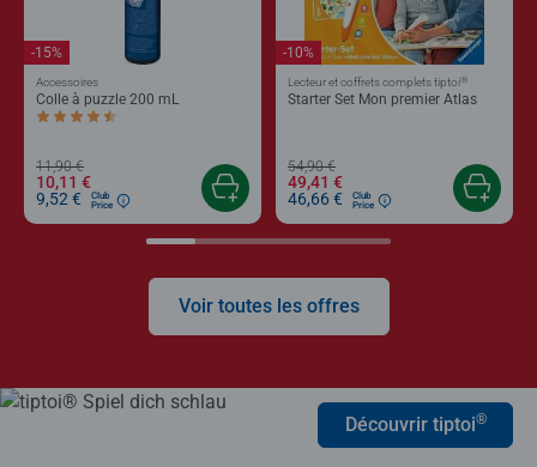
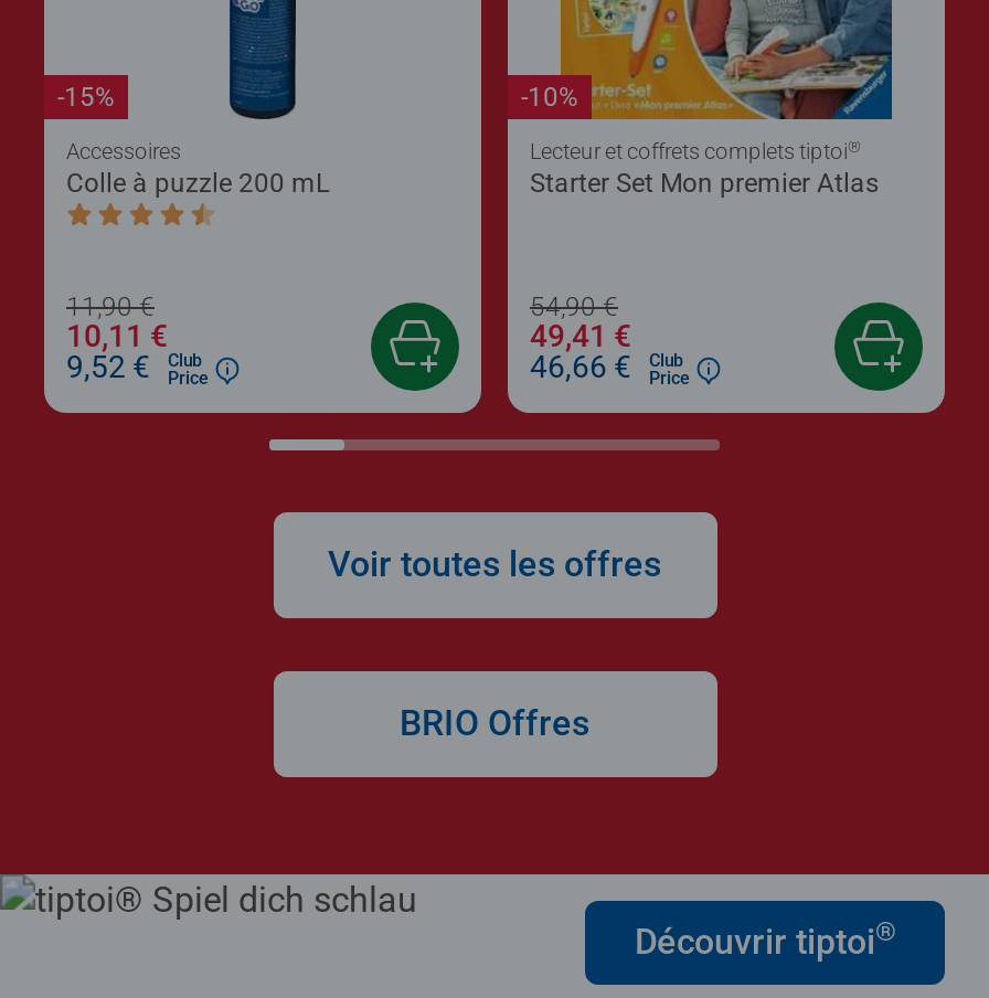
+ BRIO Offres
